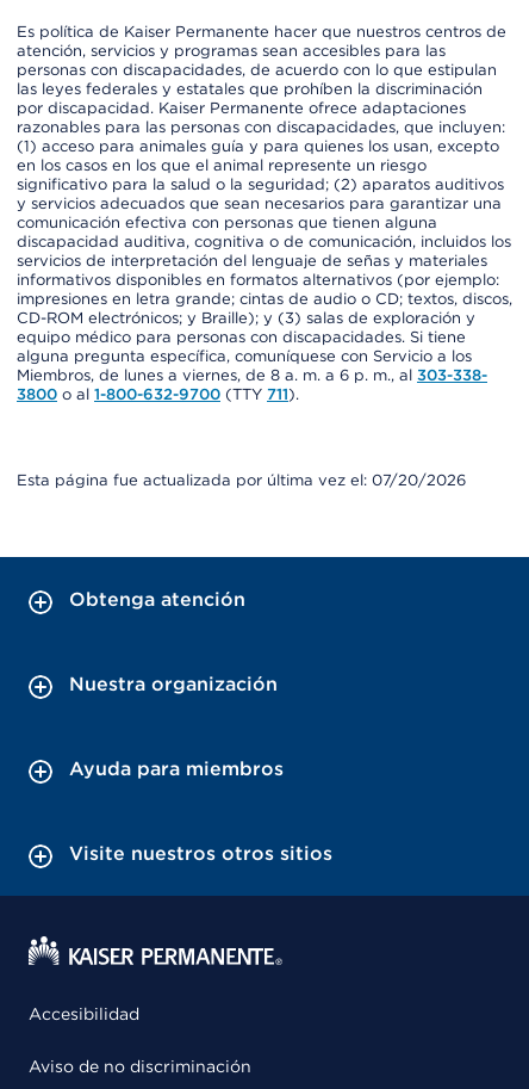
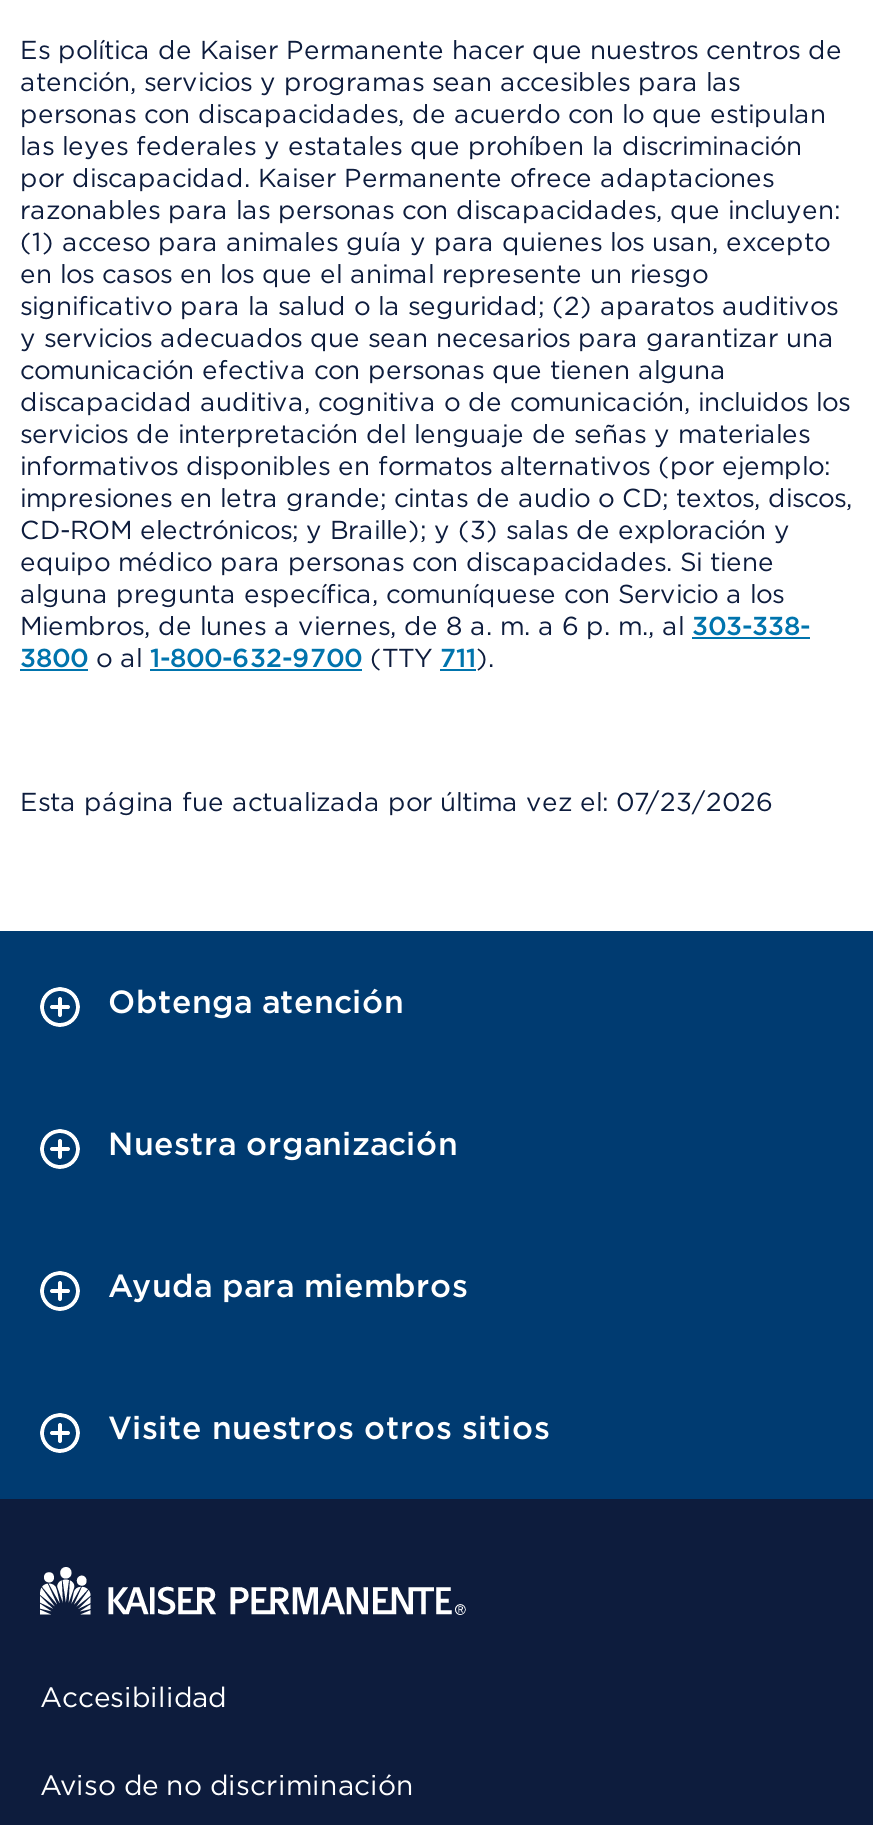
- Esta página fue actualizada por última vez el: 07/20/2026
+ Esta página fue actualizada por última vez el: 07/23/2026
